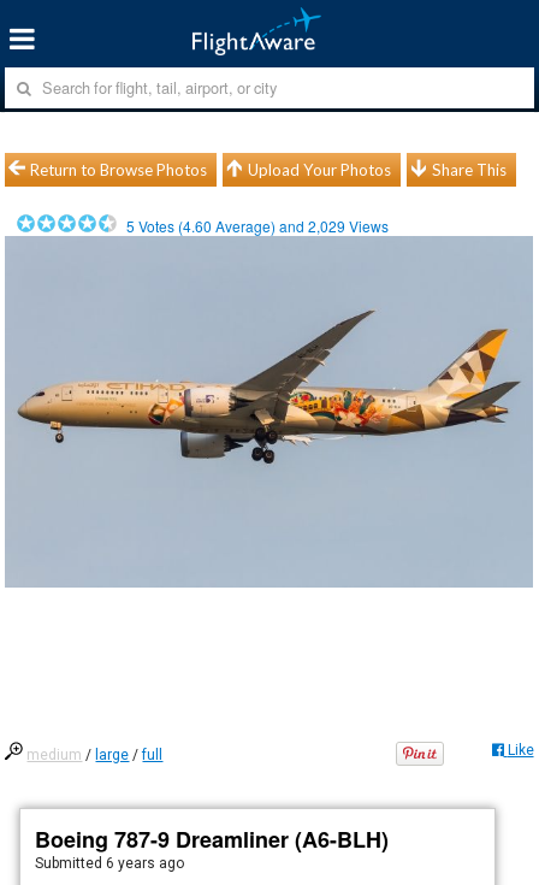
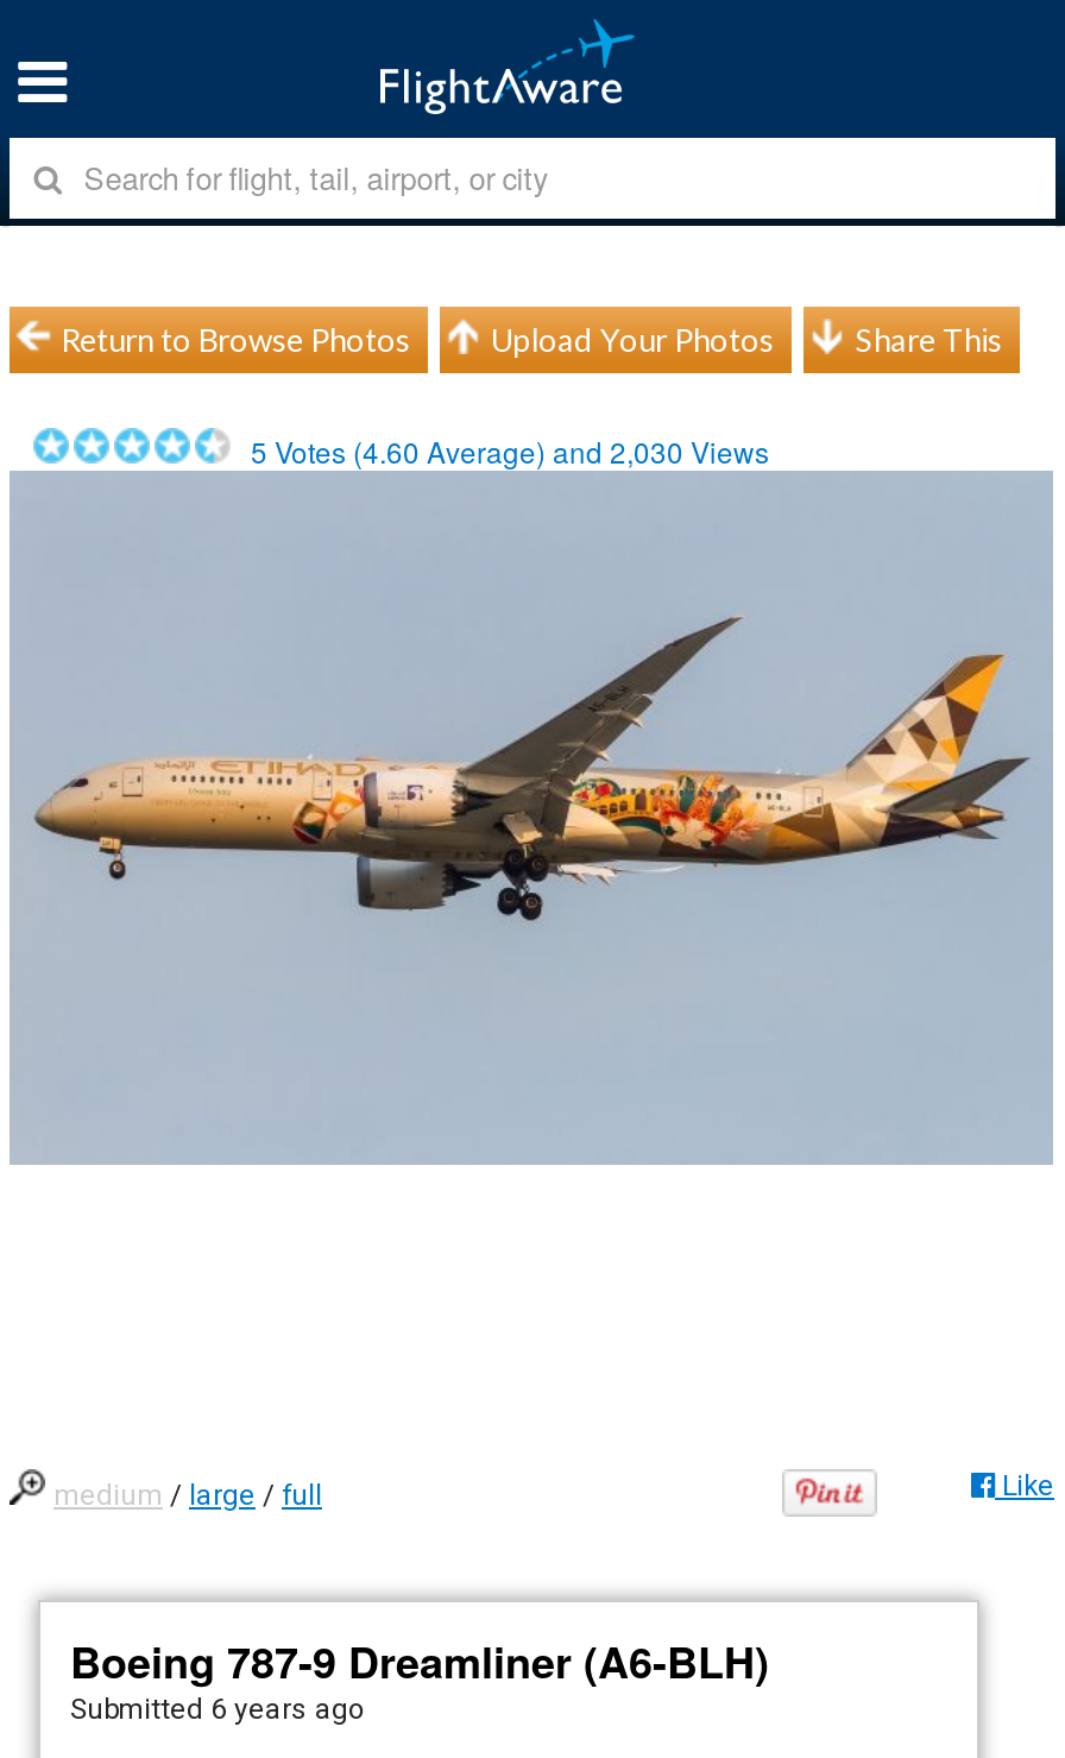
- 5 Votes (4.60 Average) and 2,029 Views
+ 5 Votes (4.60 Average) and 2,030 Views
